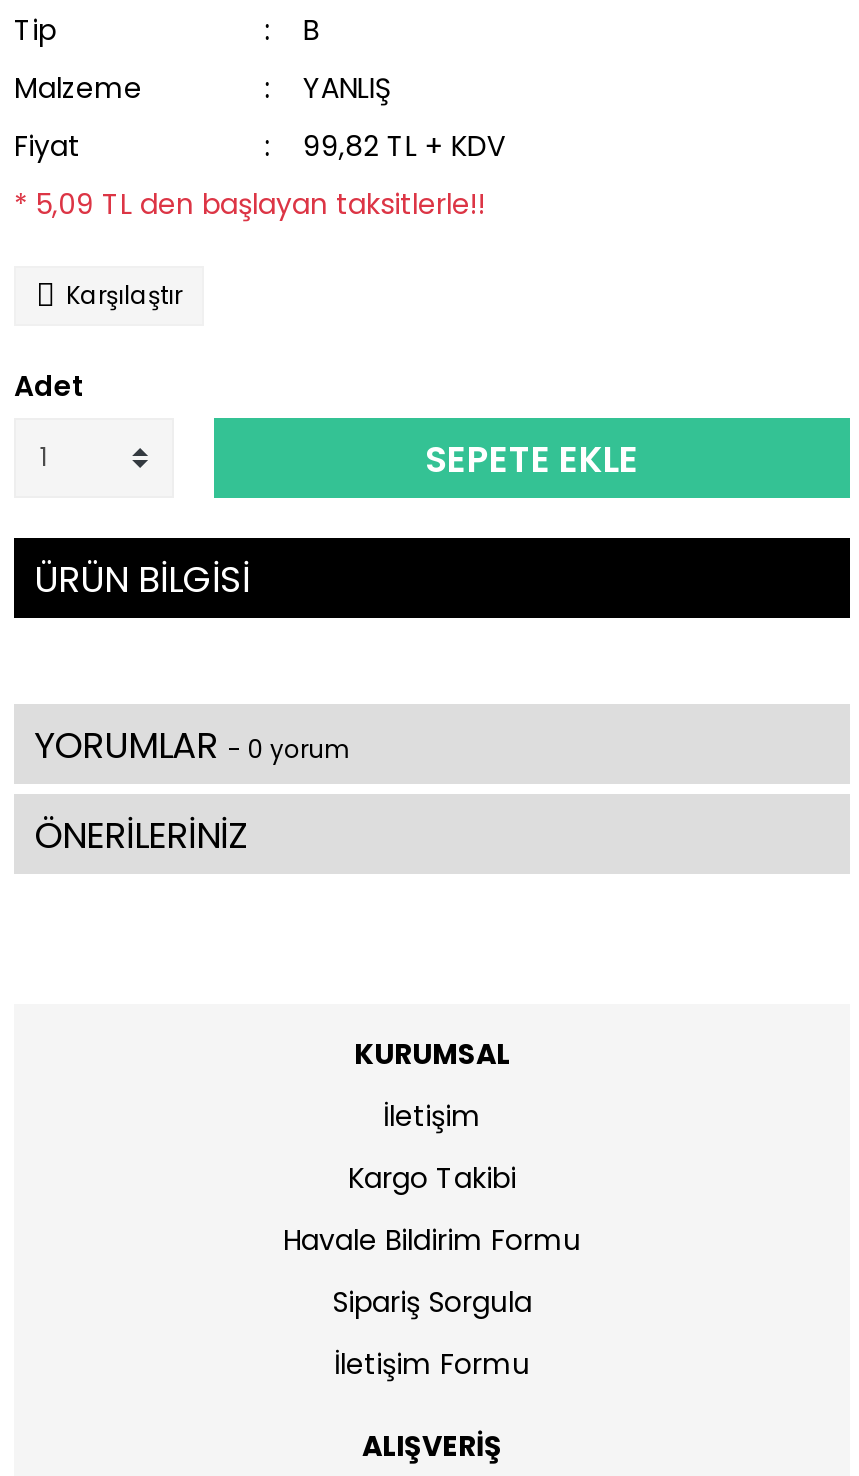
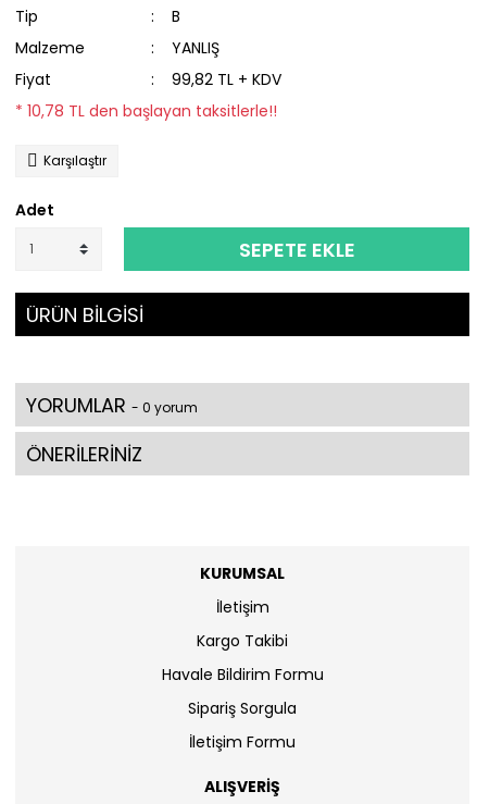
- * 5,09 TL den başlayan taksitlerle!!
+ * 10,78 TL den başlayan taksitlerle!!
